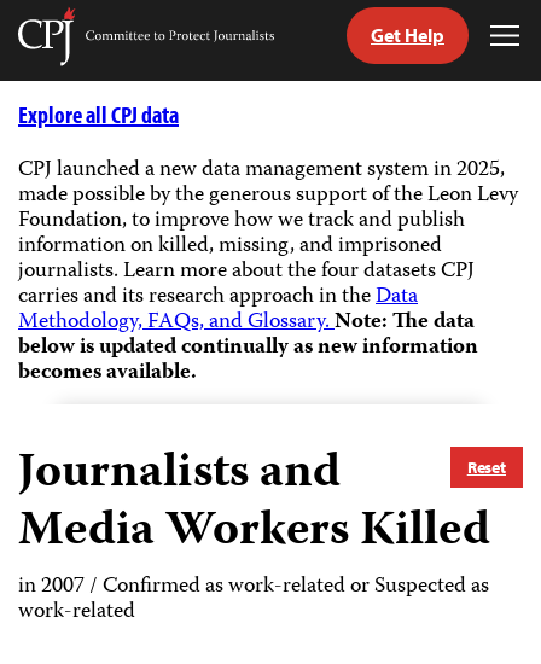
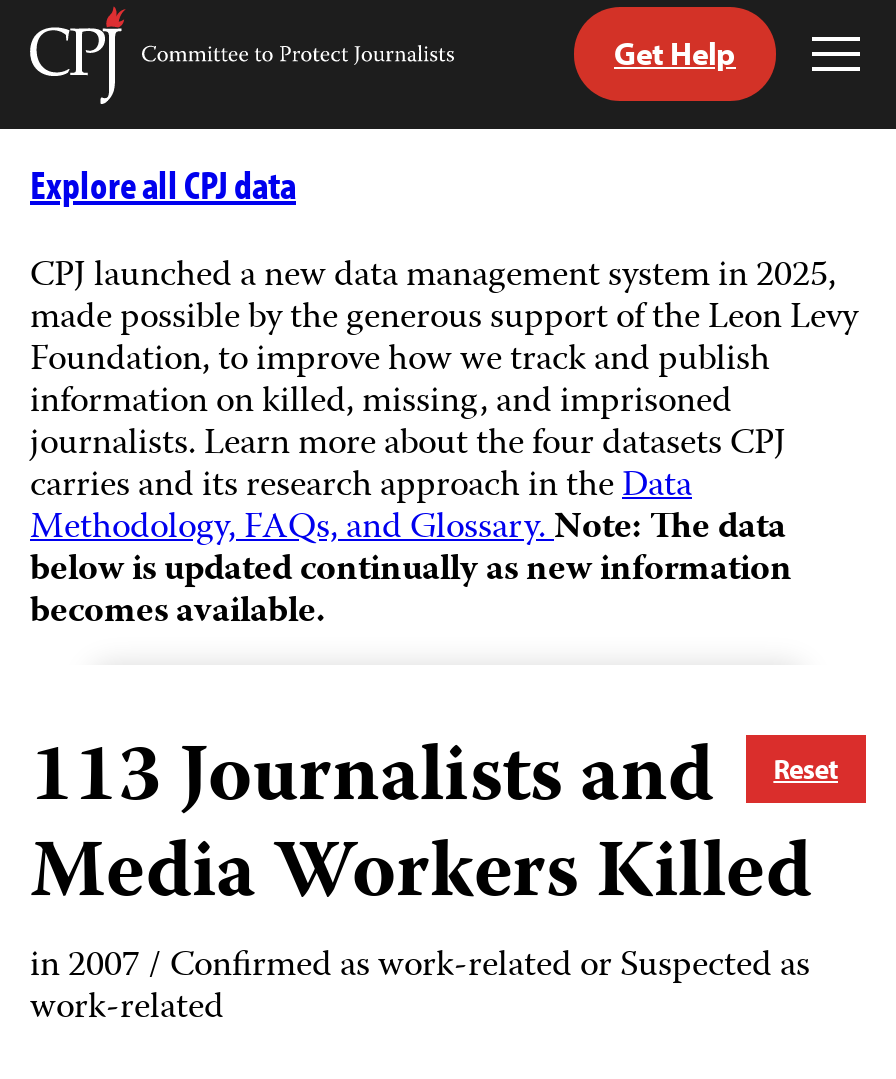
- Journalists and
+ 113 Journalists and
